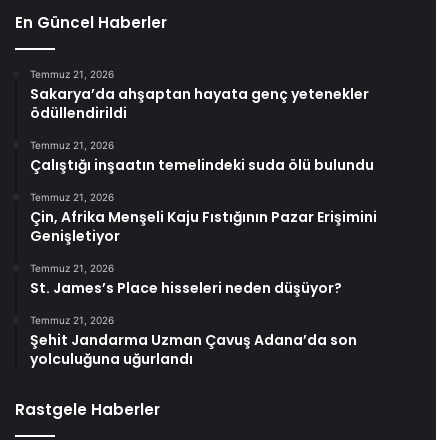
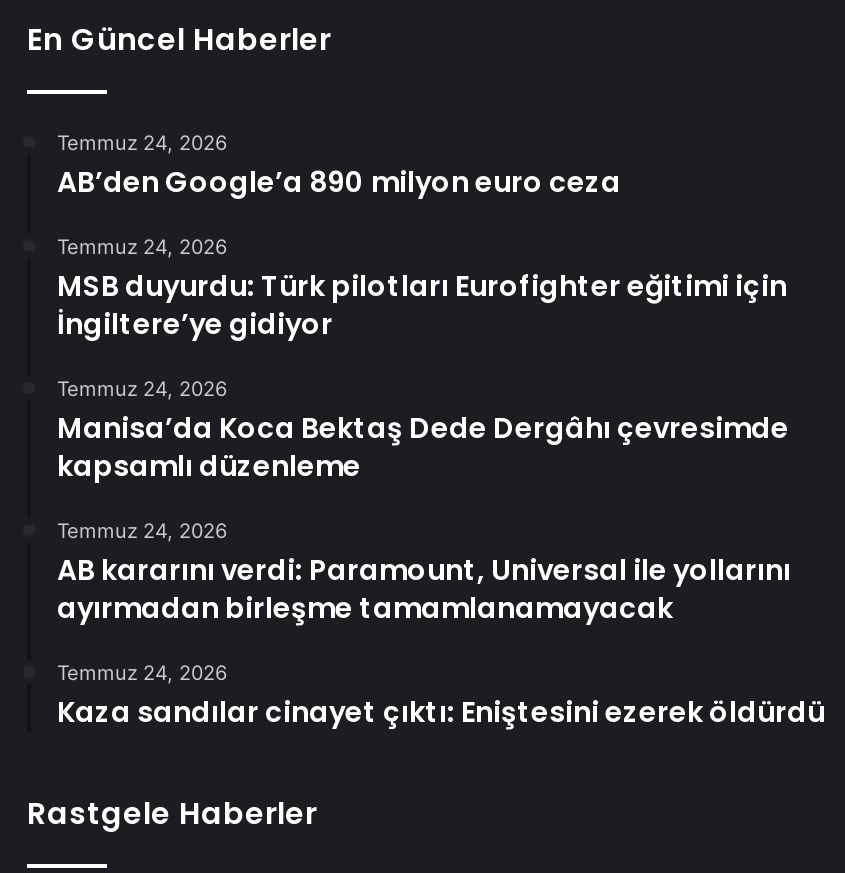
- Temmuz 21, 2026
- Sakarya’da ahşaptan hayata genç yetenekler
- ödüllendirildi
+ Temmuz 24, 2026
+ AB’den Google’a 890 milyon euro ceza

- Temmuz 21, 2026
- Çalıştığı inşaatın temelindeki suda ölü bulundu
+ Temmuz 24, 2026
+ MSB duyurdu: Türk pilotları Eurofighter eğitimi için
+ İngiltere’ye gidiyor

- Temmuz 21, 2026
- Çin, Afrika Menşeli Kaju Fıstığının Pazar Erişimini
- Genişletiyor
+ Temmuz 24, 2026
+ Manisa’da Koca Bektaş Dede Dergâhı çevresimde
+ kapsamlı düzenleme

- Temmuz 21, 2026
- St. James’s Place hisseleri neden düşüyor?
+ Temmuz 24, 2026
+ AB kararını verdi: Paramount, Universal ile yollarını
+ ayırmadan birleşme tamamlanamayacak

- Temmuz 21, 2026
- Şehit Jandarma Uzman Çavuş Adana’da son
- yolculuğuna uğurlandı
+ Temmuz 24, 2026
+ Kaza sandılar cinayet çıktı: Eniştesini ezerek öldürdü
